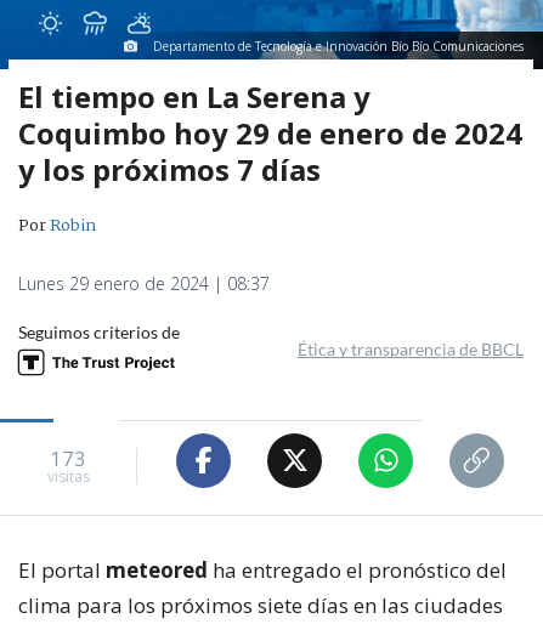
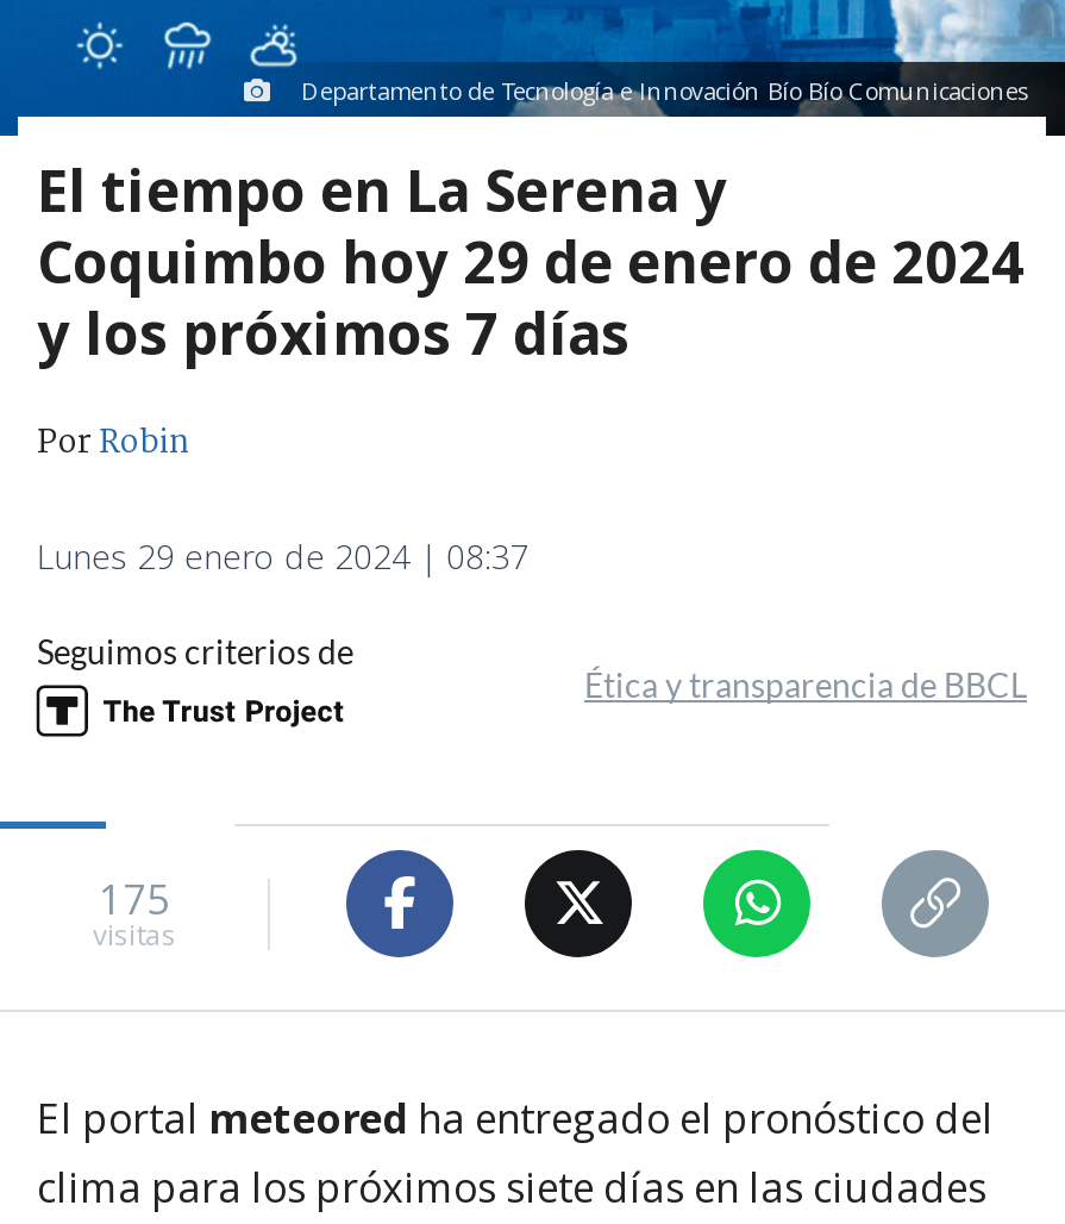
- 173
+ 175
